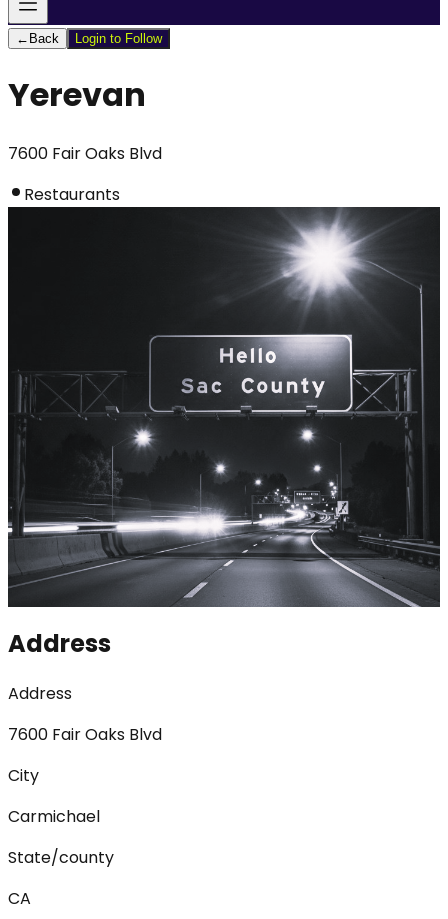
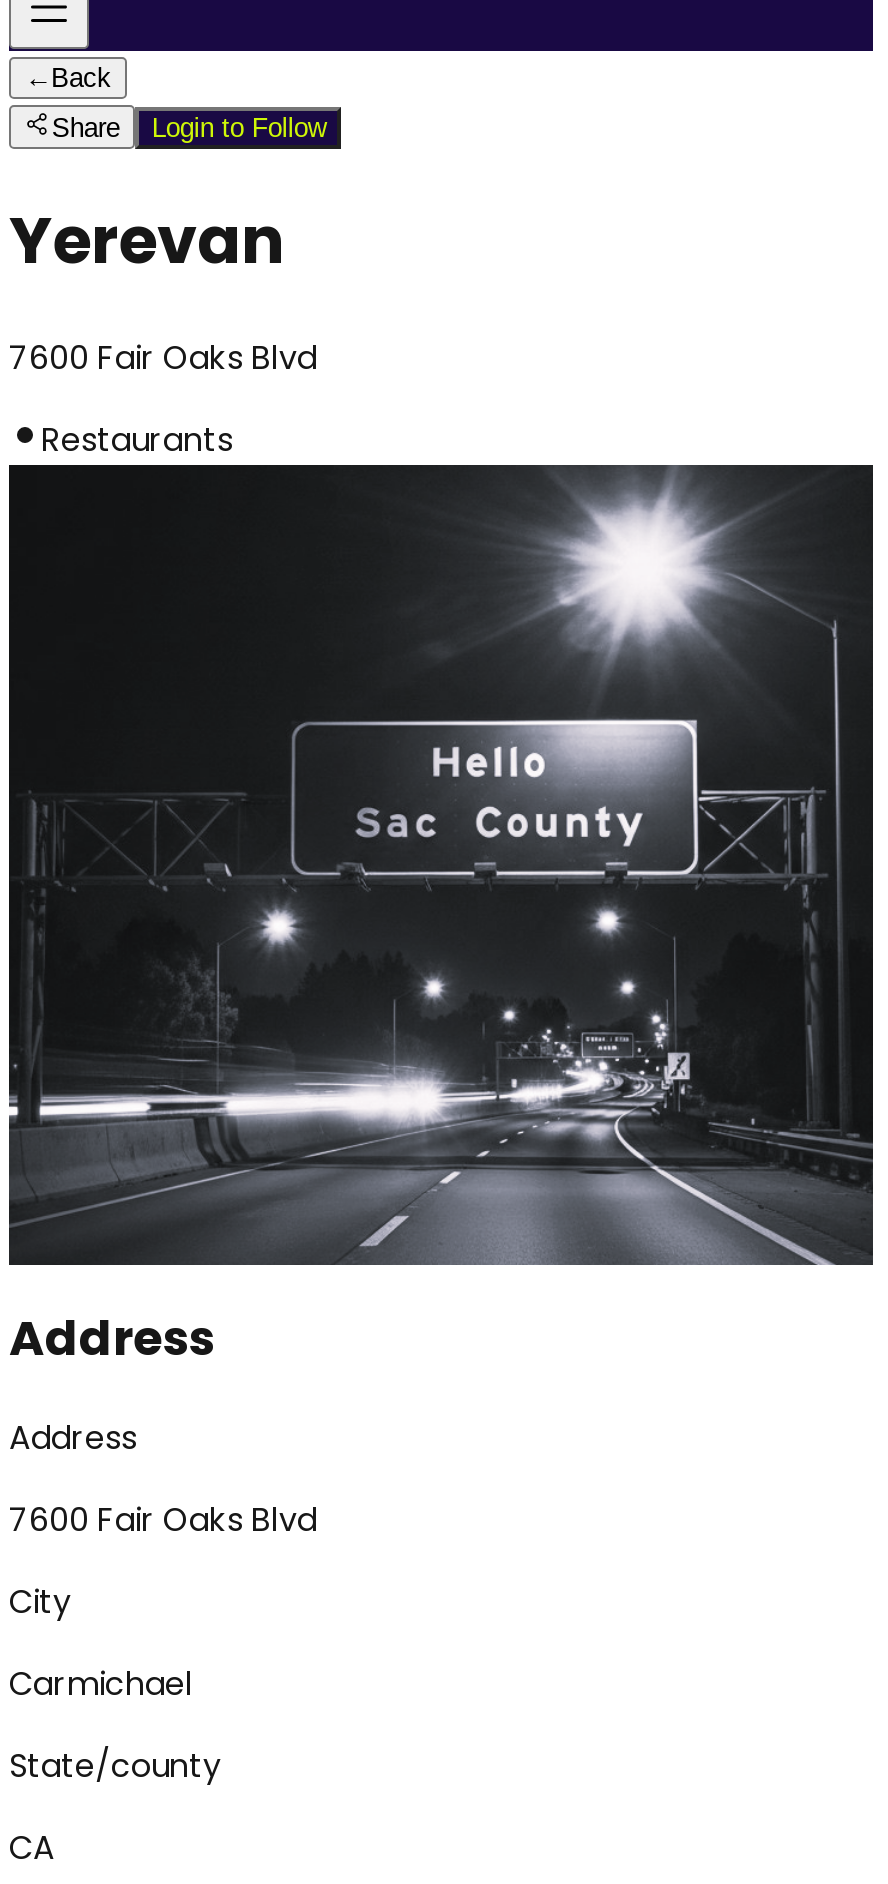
+ Share
